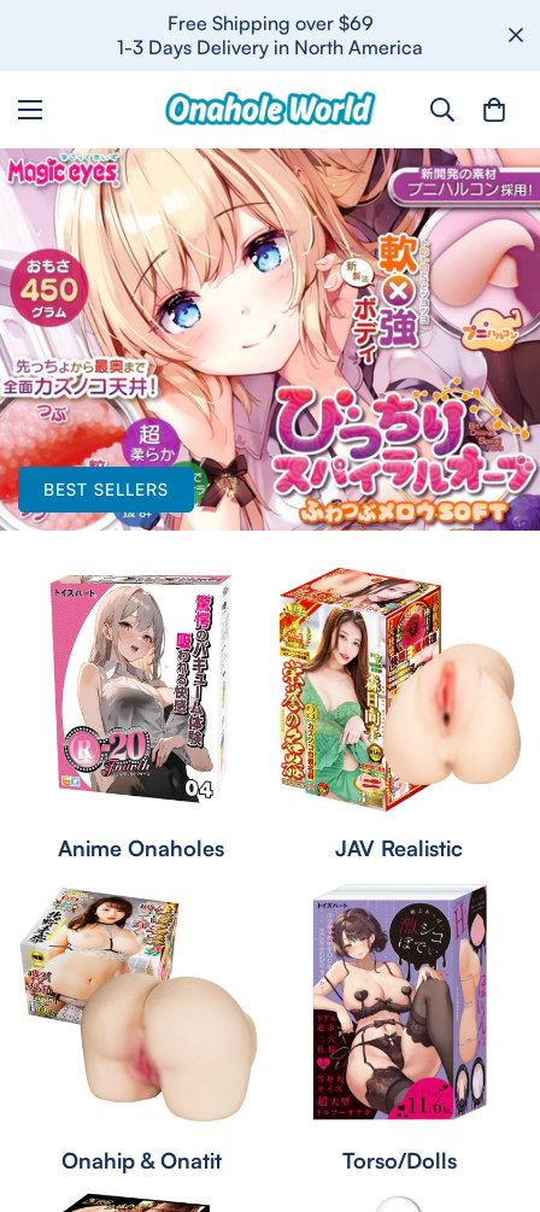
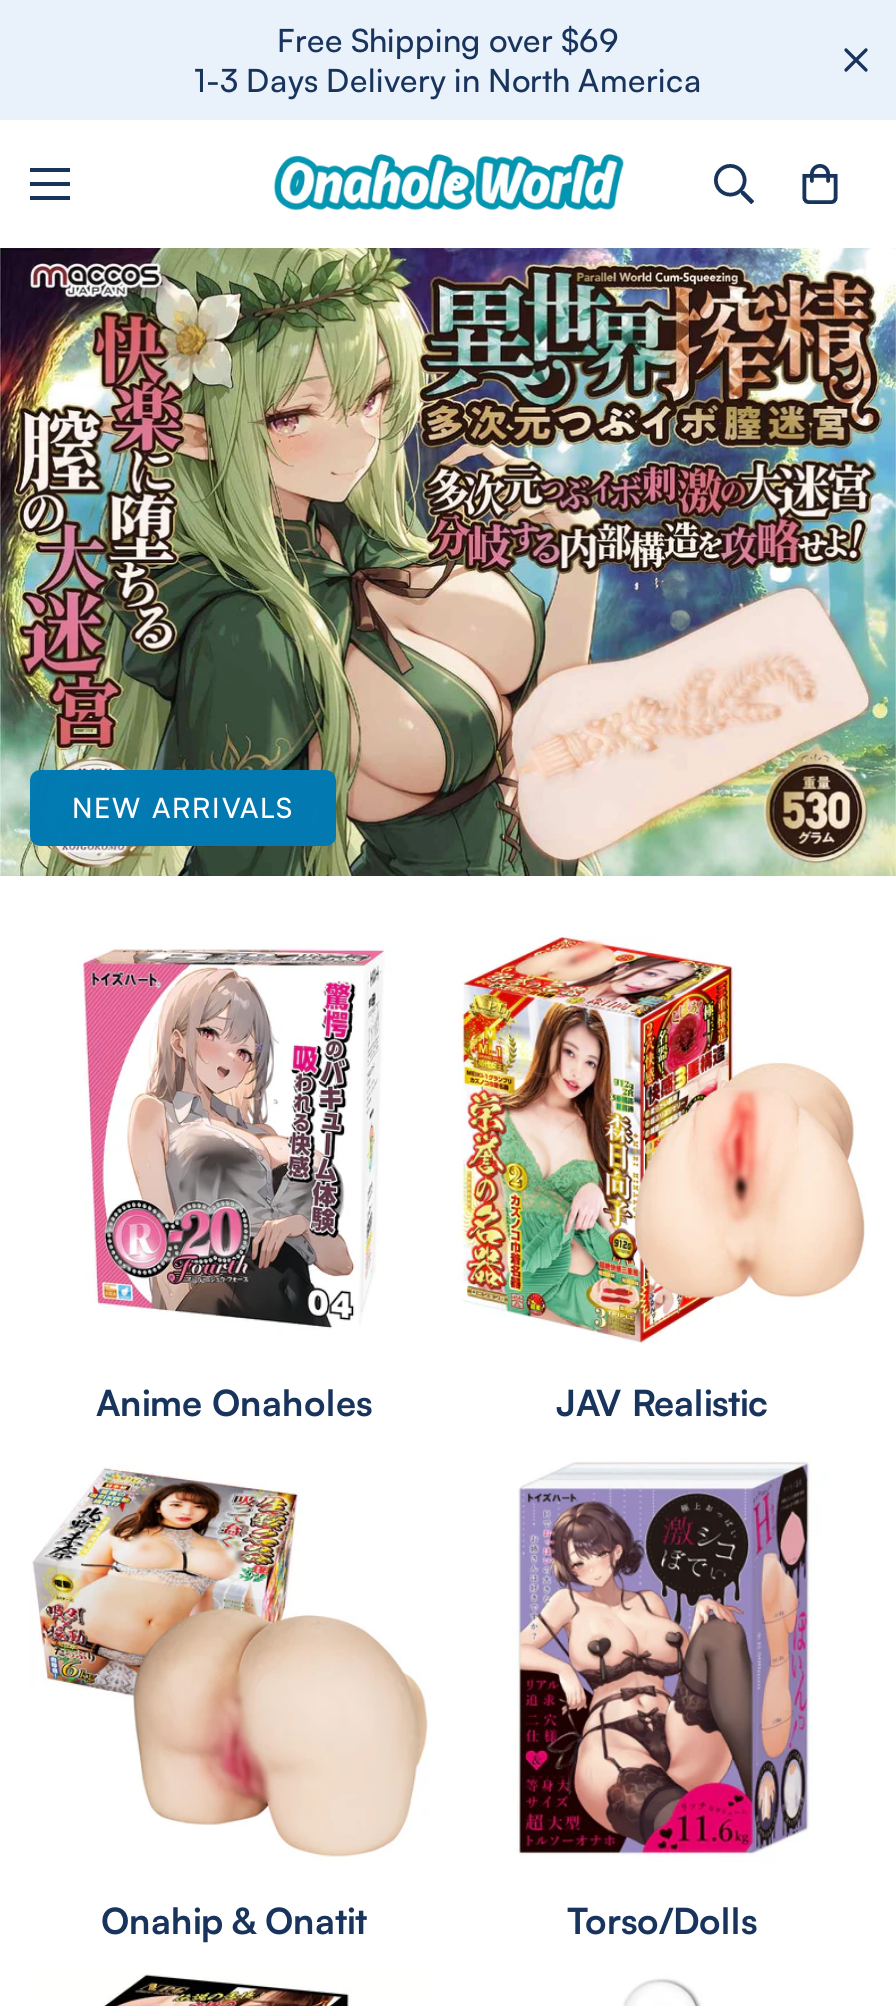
- [image]
- BEST SELLERS
+ [image]
+ NEW ARRIVALS
